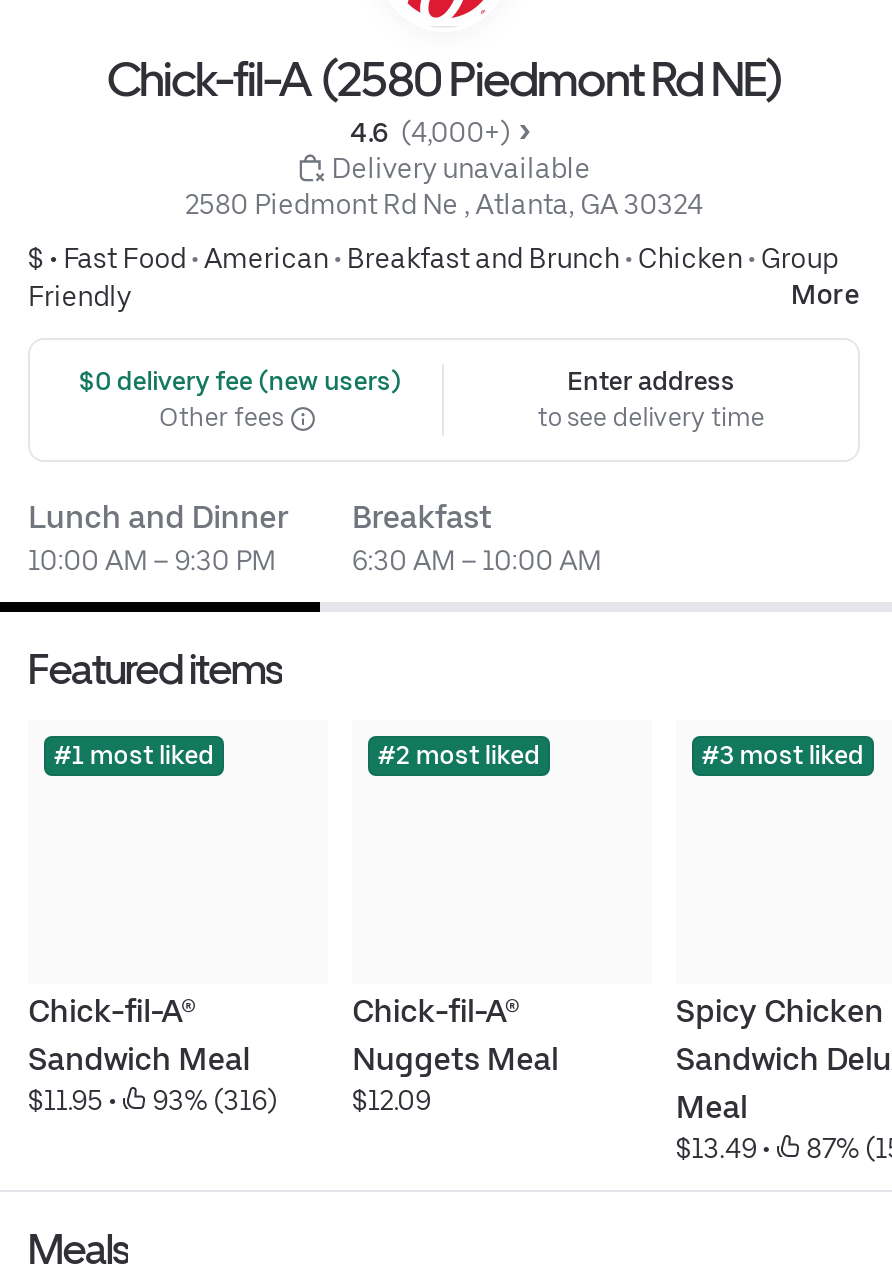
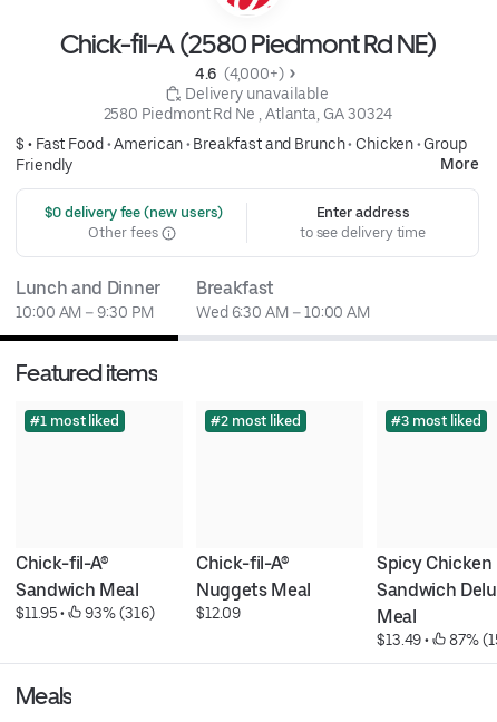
- 6:30 AM – 10:00 AM
+ Wed 6:30 AM – 10:00 AM
